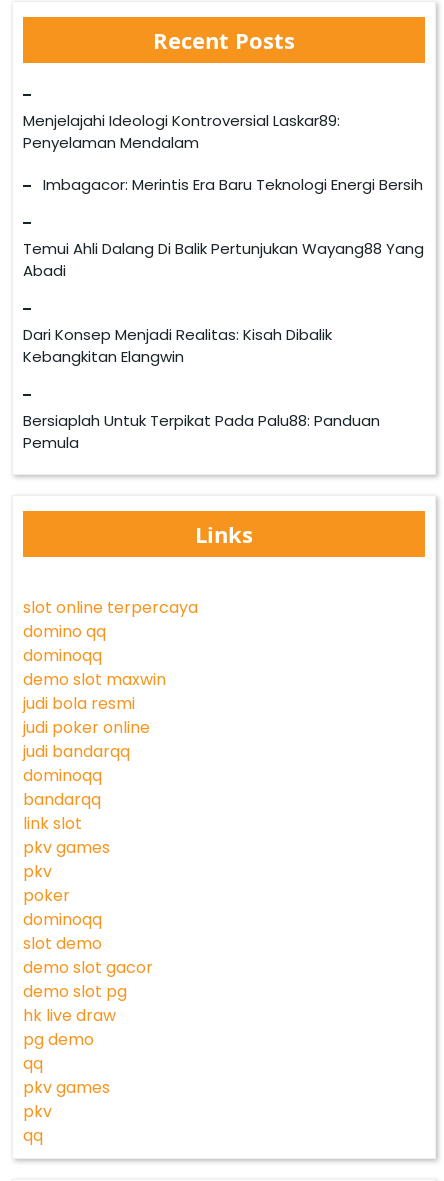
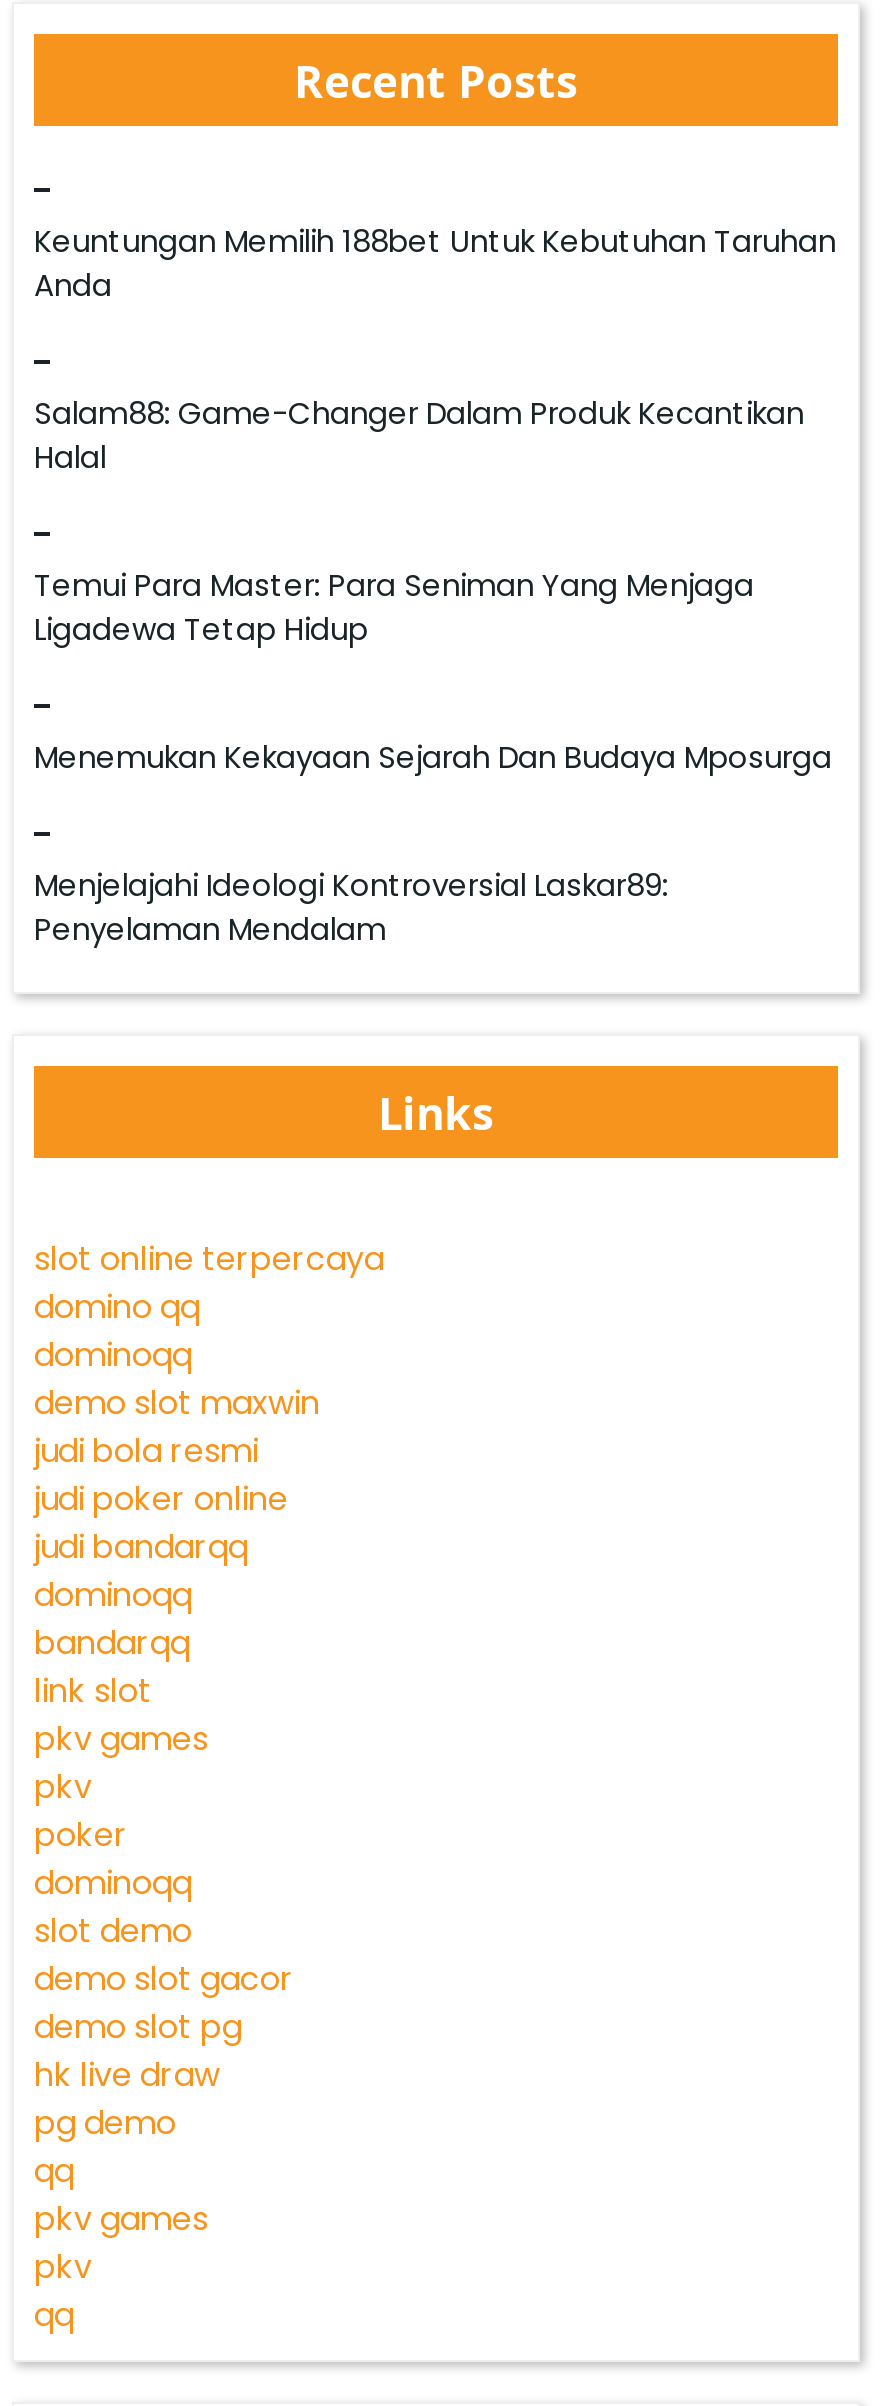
+ Keuntungan Memilih 188bet Untuk Kebutuhan Taruhan
+ Anda
+ Salam88: Game-Changer Dalam Produk Kecantikan
+ Halal
+ Temui Para Master: Para Seniman Yang Menjaga
+ Ligadewa Tetap Hidup
+ Menemukan Kekayaan Sejarah Dan Budaya Mposurga

moved down: Menjelajahi Ideologi Kontroversial Laskar89: | Penyelaman Mendalam

- Imbagacor: Merintis Era Baru Teknologi Energi Bersih
- Temui Ahli Dalang Di Balik Pertunjukan Wayang88 Yang
- Abadi
- Dari Konsep Menjadi Realitas: Kisah Dibalik
- Kebangkitan Elangwin
- Bersiaplah Untuk Terpikat Pada Palu88: Panduan
- Pemula
